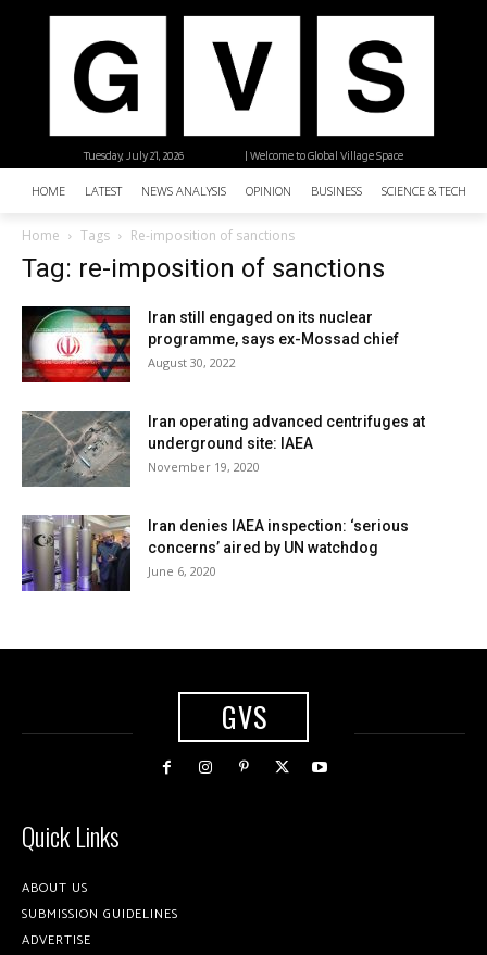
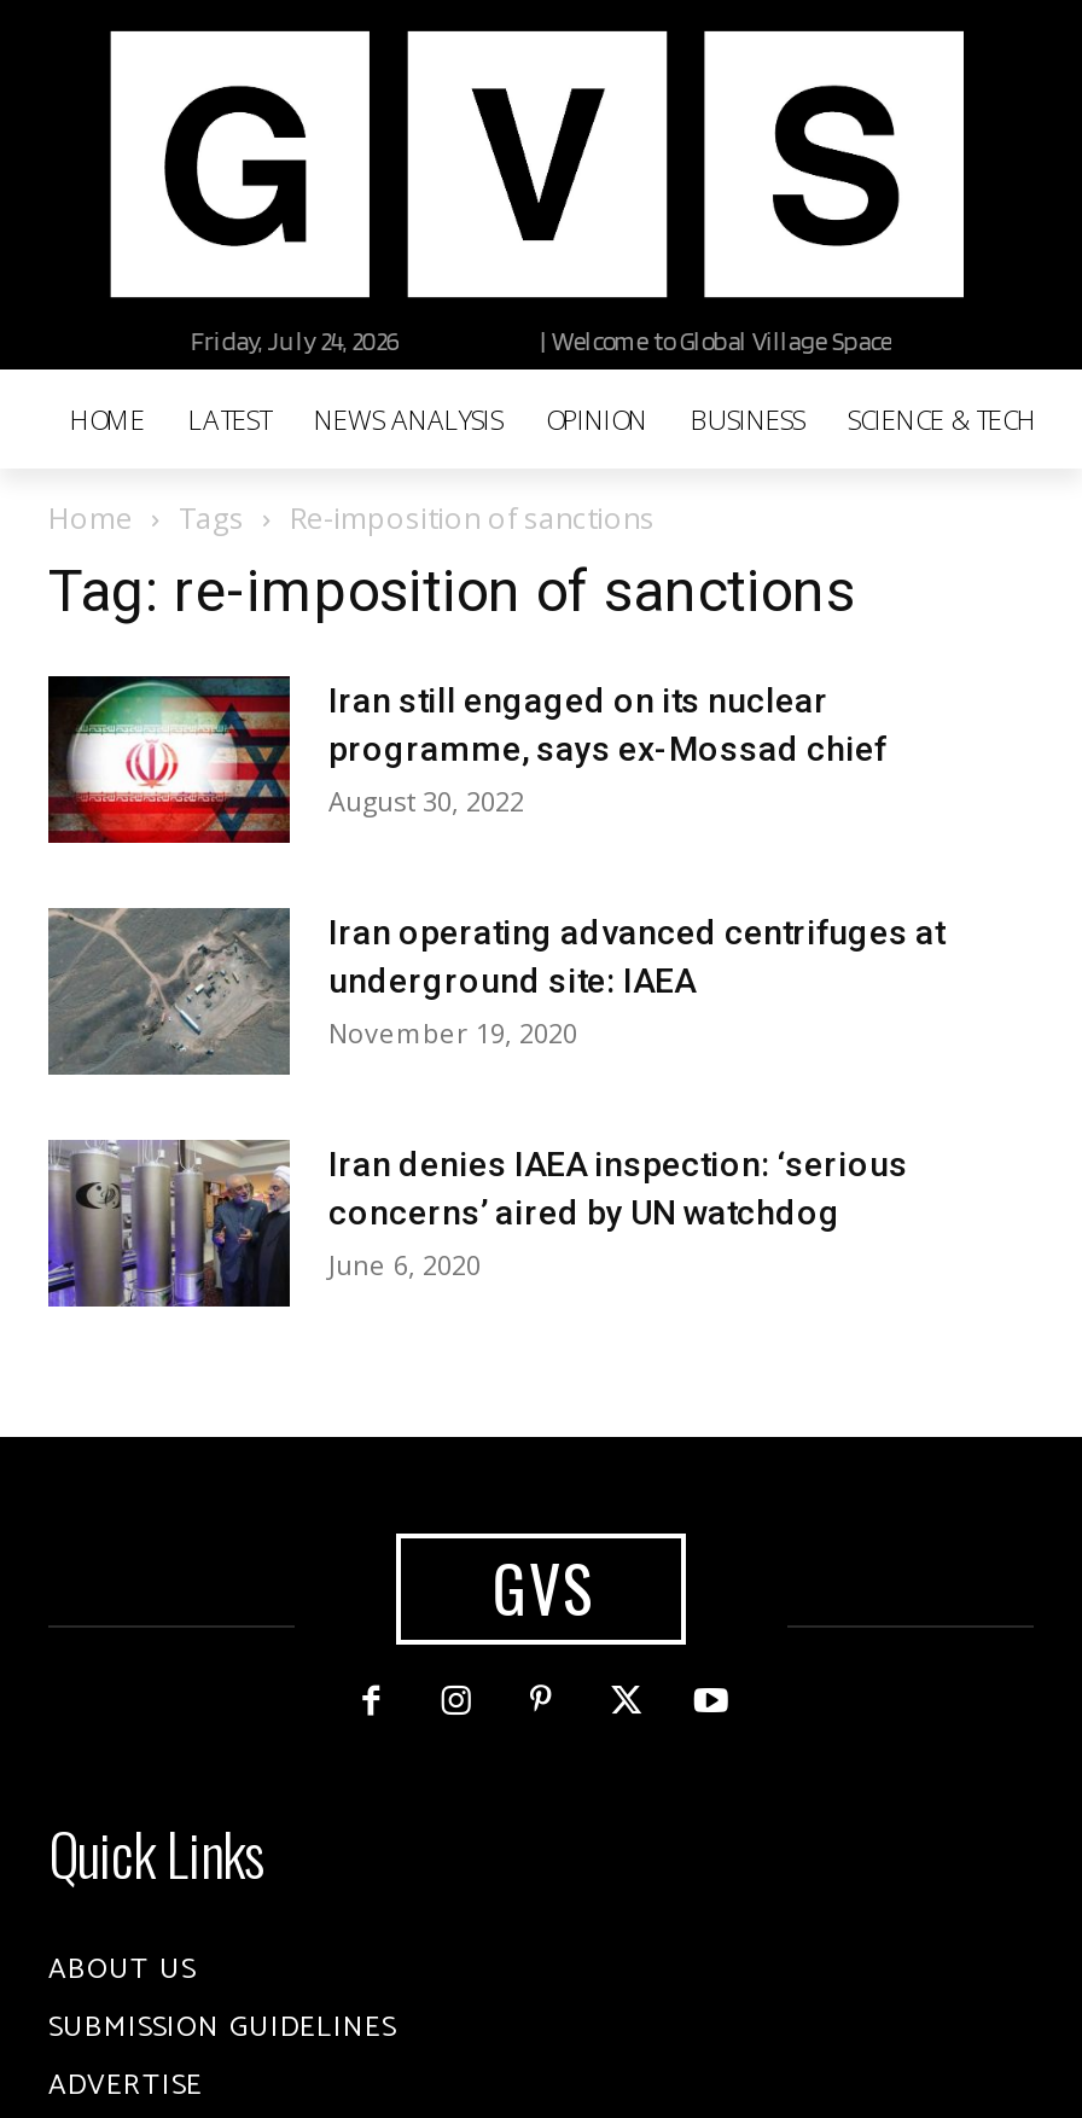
- Tuesday, July 21, 2026
+ Friday, July 24, 2026
